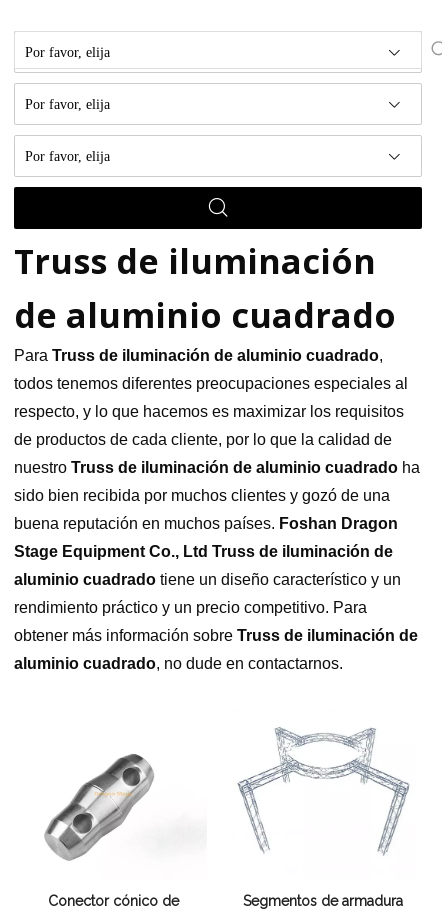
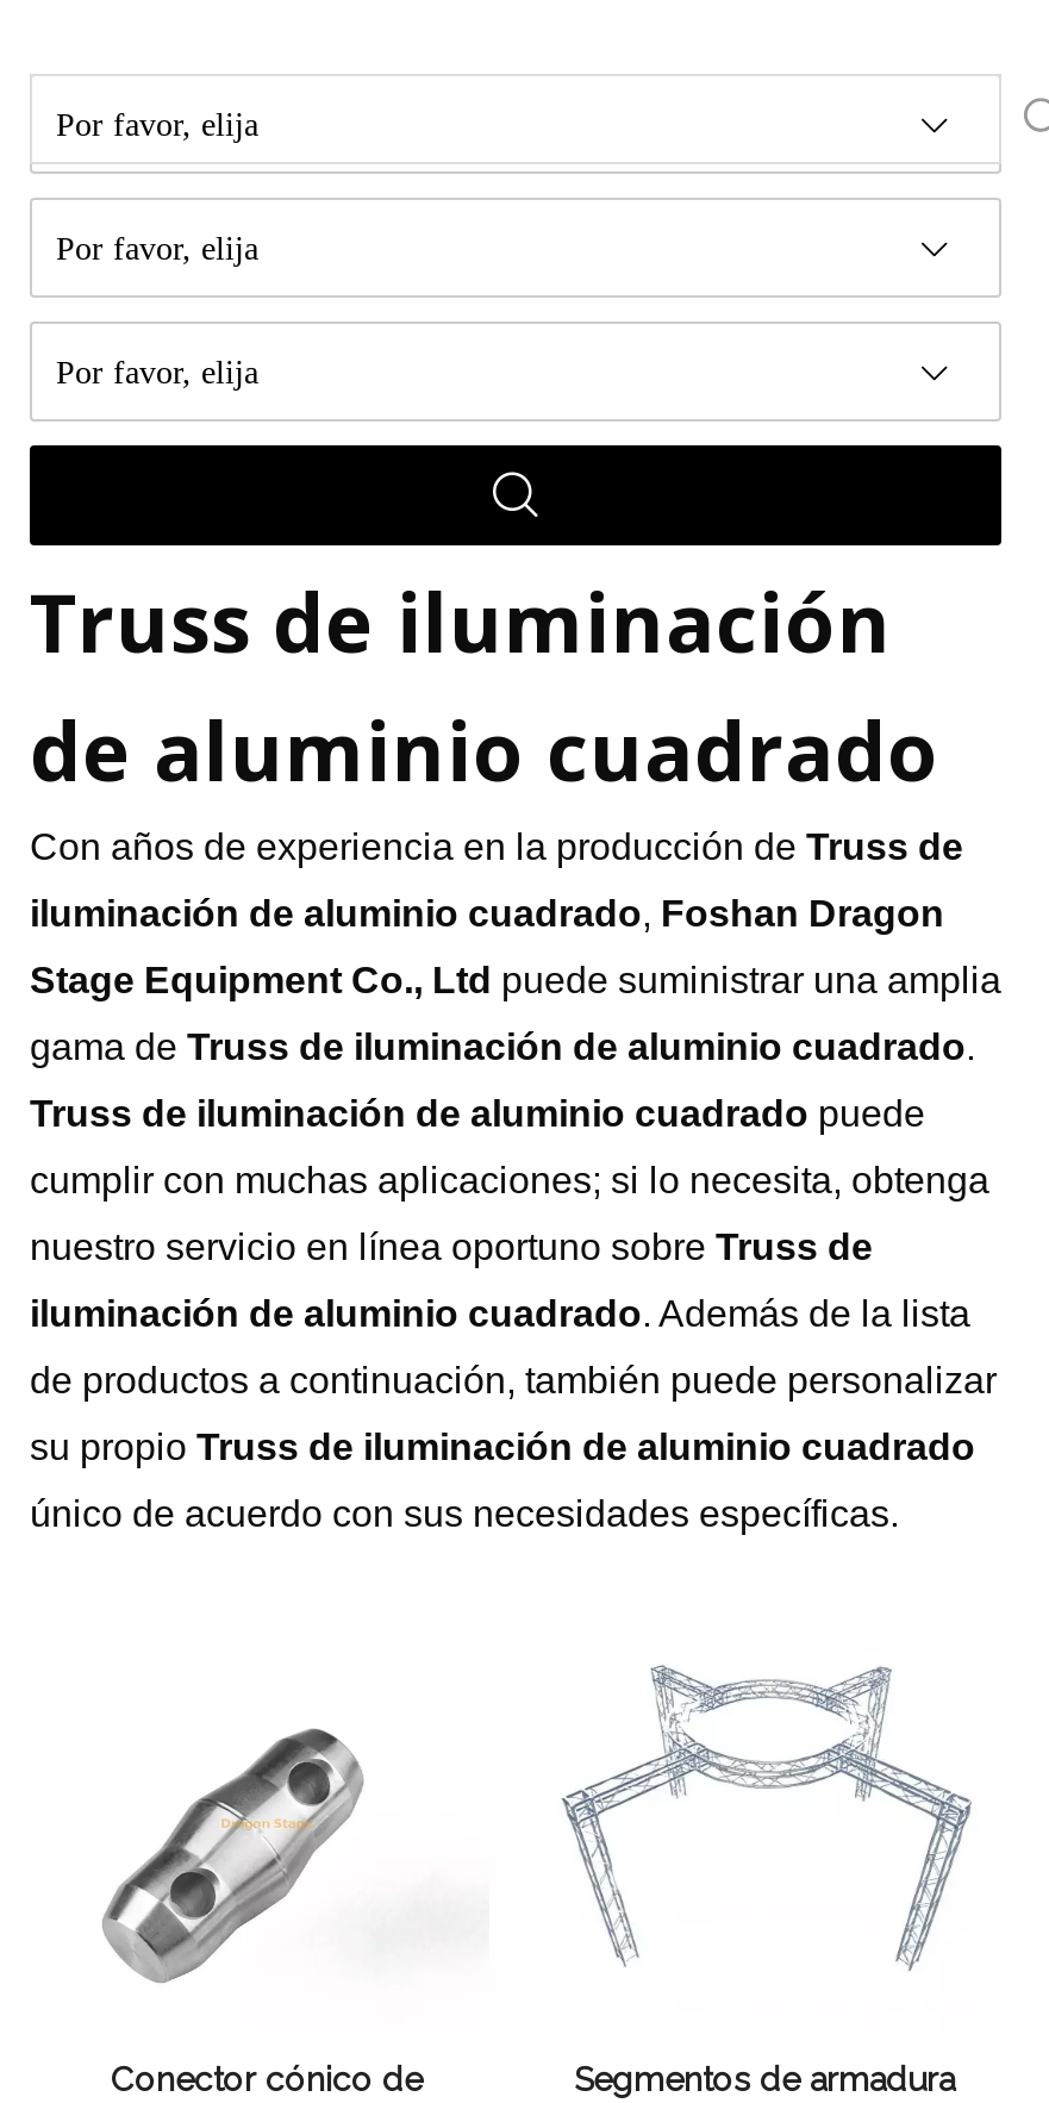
- Para Truss de iluminación de aluminio cuadrado,
- todos tenemos diferentes preocupaciones especiales al
- respecto, y lo que hacemos es maximizar los requisitos
- de productos de cada cliente, por lo que la calidad de
- nuestro Truss de iluminación de aluminio cuadrado ha
- sido bien recibida por muchos clientes y gozó de una
- buena reputación en muchos países. Foshan Dragon
- Stage Equipment Co., Ltd Truss de iluminación de
- aluminio cuadrado tiene un diseño característico y un
- rendimiento práctico y un precio competitivo. Para
- obtener más información sobre Truss de iluminación de
- aluminio cuadrado, no dude en contactarnos.
+ Con años de experiencia en la producción de Truss de
+ iluminación de aluminio cuadrado, Foshan Dragon
+ Stage Equipment Co., Ltd puede suministrar una amplia
+ gama de Truss de iluminación de aluminio cuadrado.
+ Truss de iluminación de aluminio cuadrado puede
+ cumplir con muchas aplicaciones; si lo necesita, obtenga
+ nuestro servicio en línea oportuno sobre Truss de
+ iluminación de aluminio cuadrado. Además de la lista
+ de productos a continuación, también puede personalizar
+ su propio Truss de iluminación de aluminio cuadrado
+ único de acuerdo con sus necesidades específicas.
